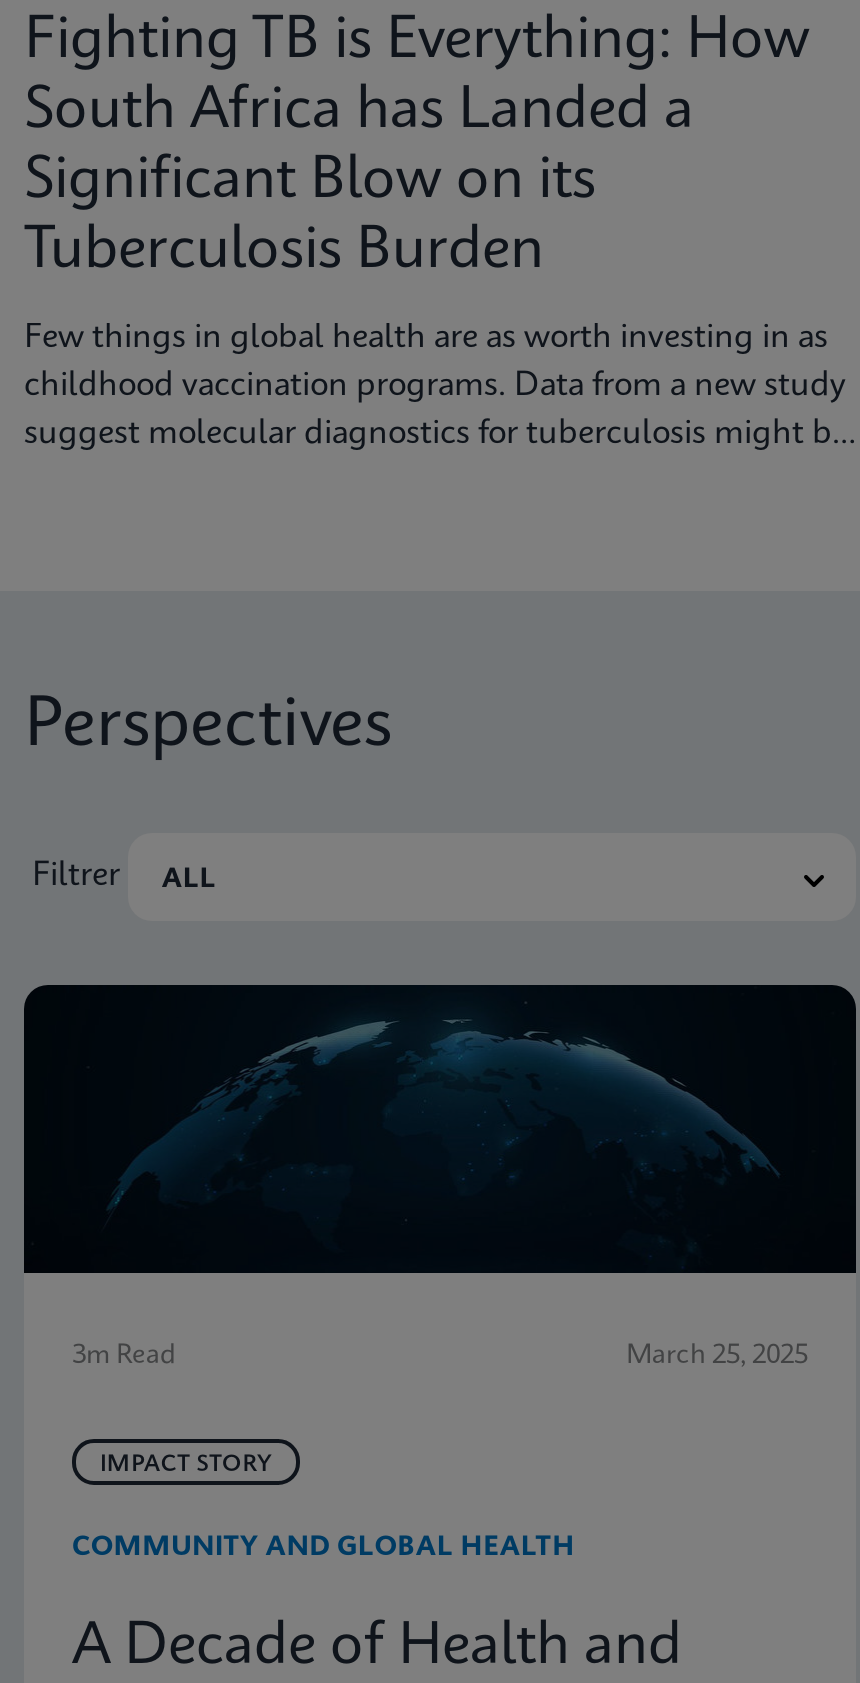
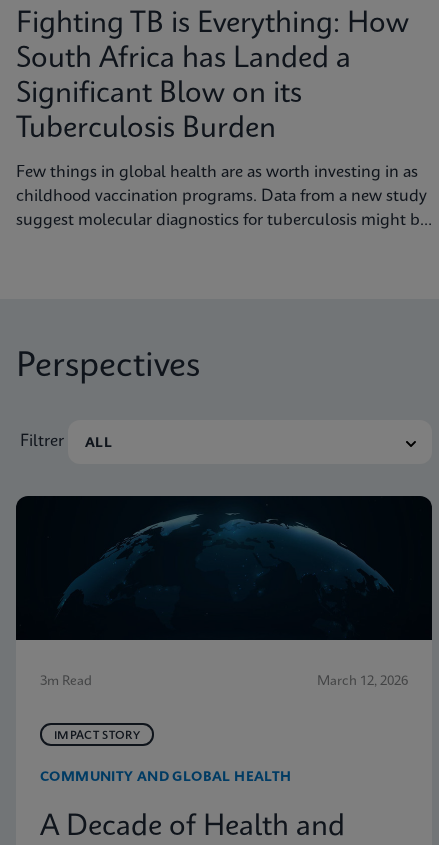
- March 25, 2025
+ March 12, 2026
